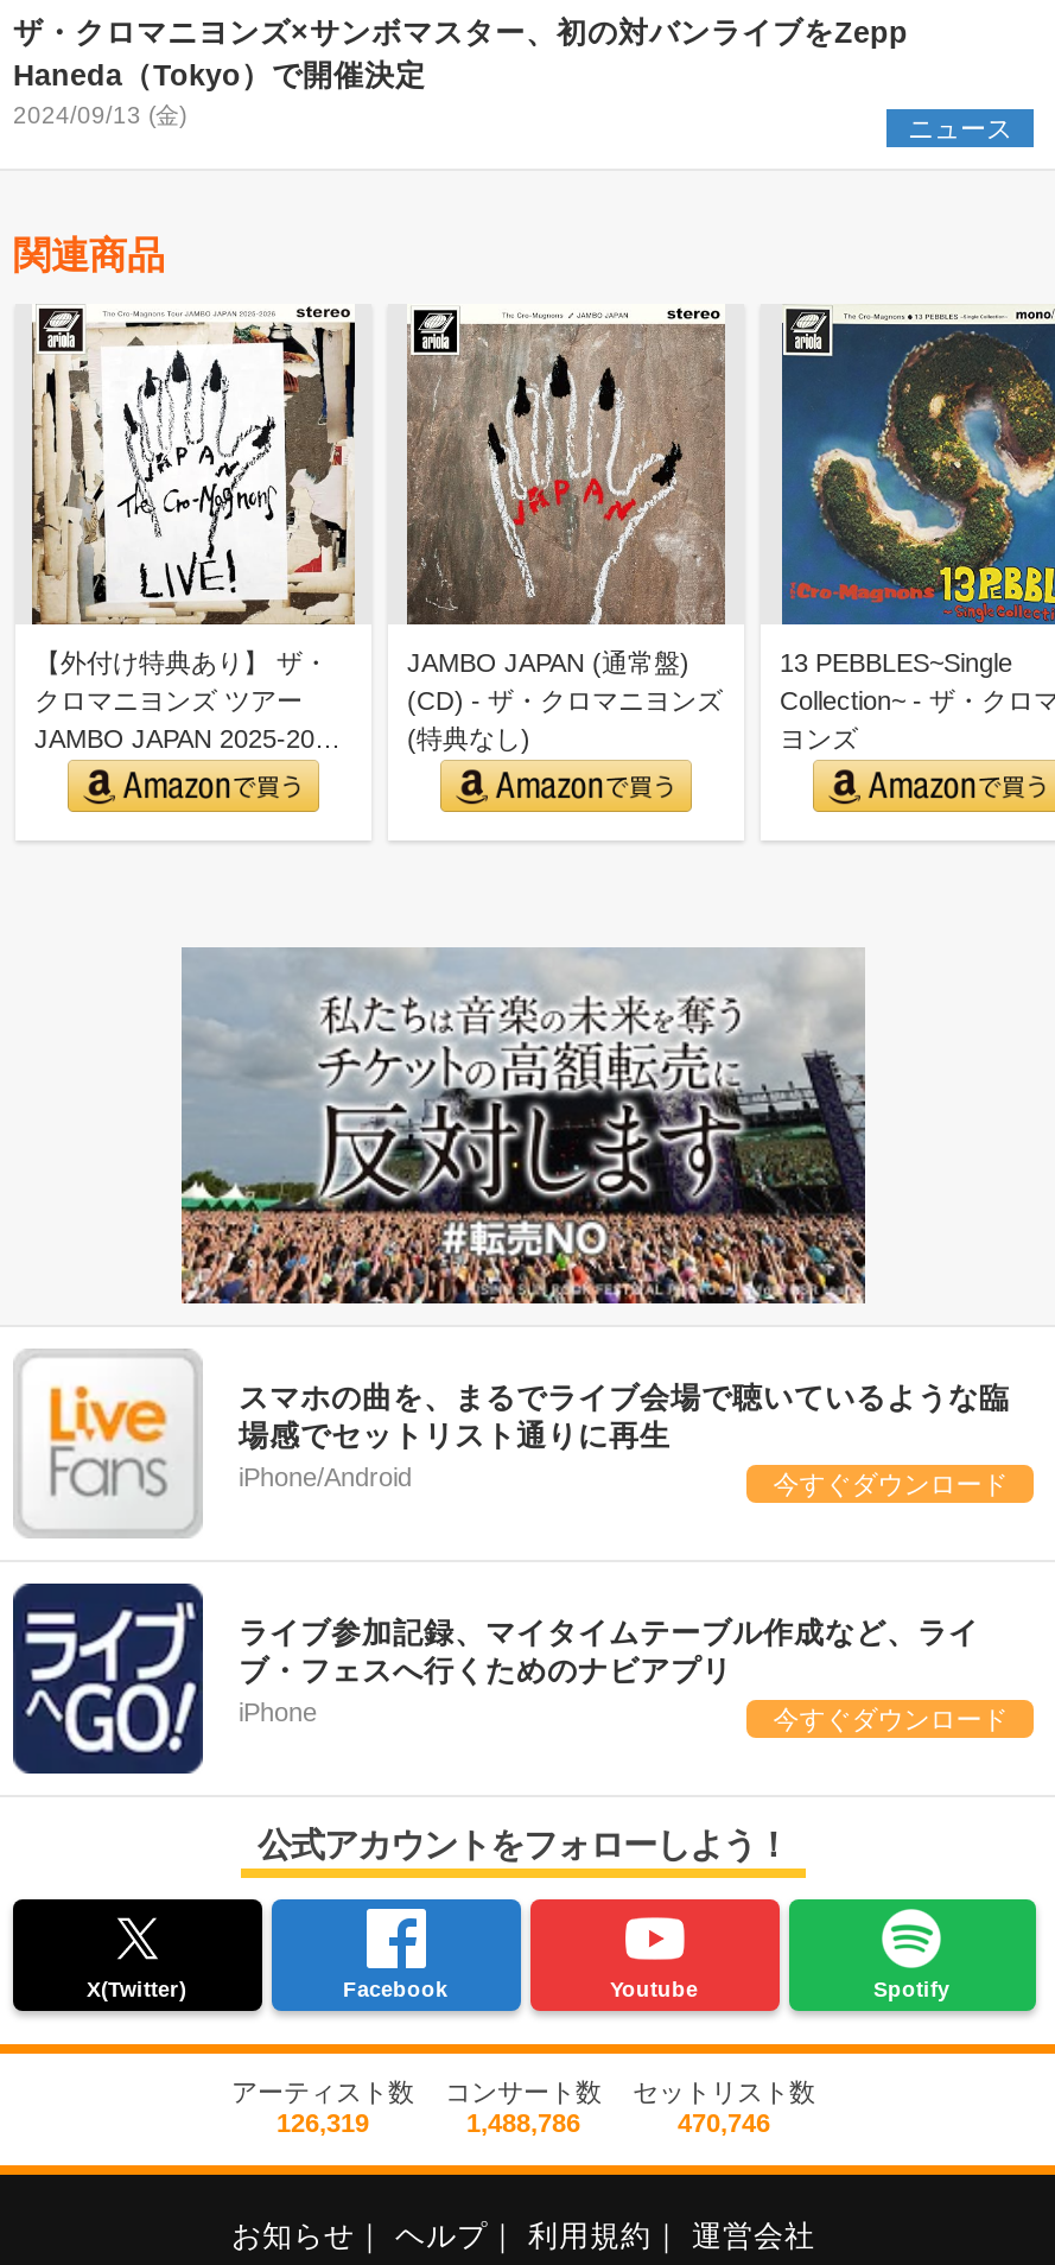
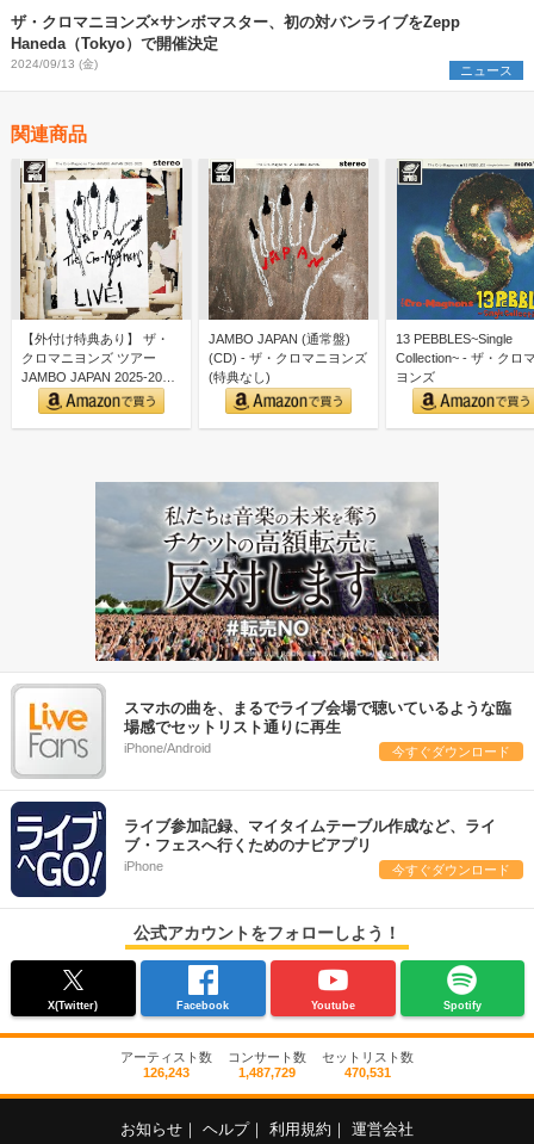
- 126,319
+ 126,243

- 1,488,786
+ 1,487,729

- 470,746
+ 470,531
